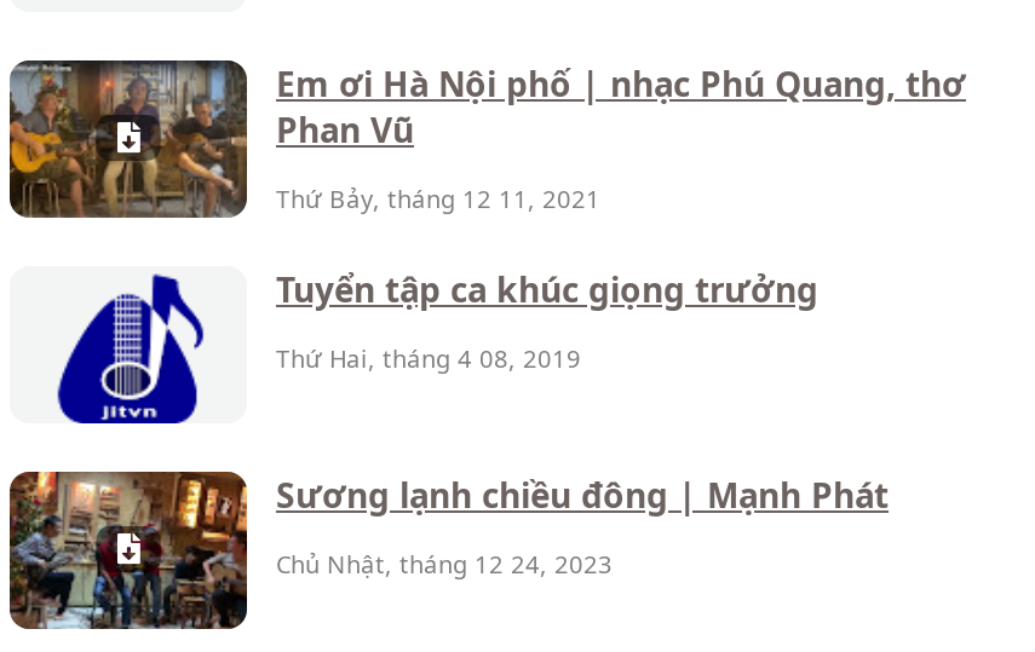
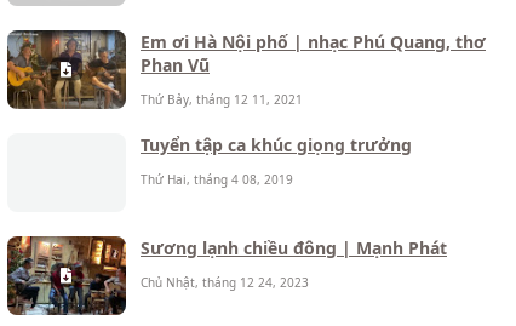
- [image]
